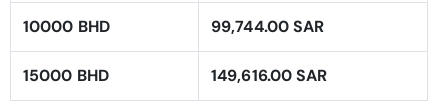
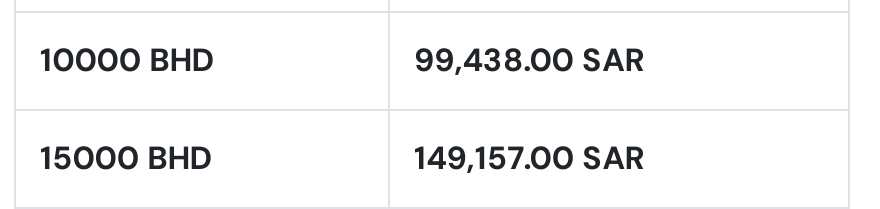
- 99,744.00 SAR
+ 99,438.00 SAR

- 149,616.00 SAR
+ 149,157.00 SAR
